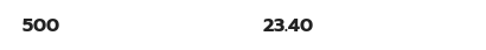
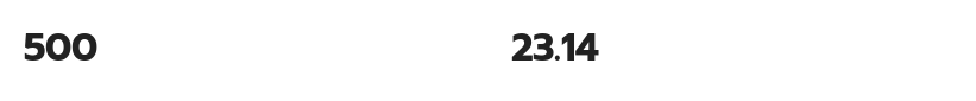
- 23.40
+ 23.14
